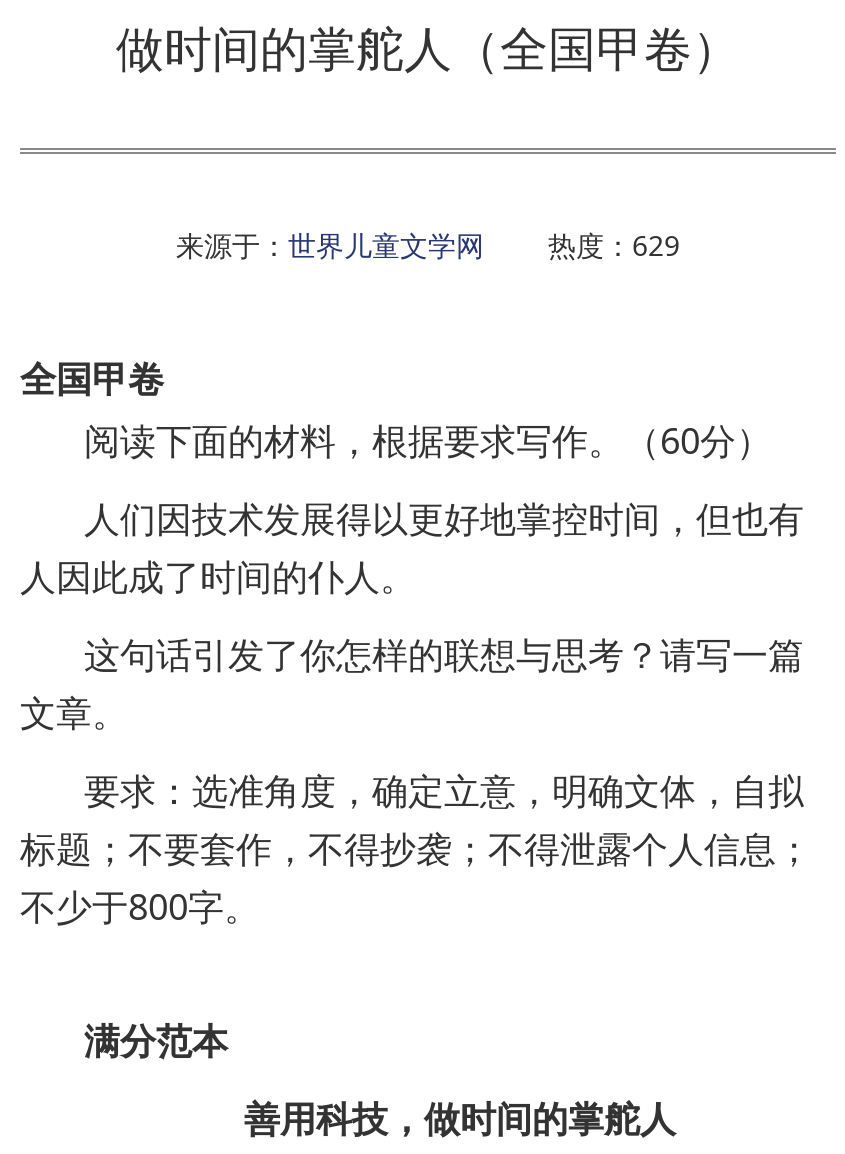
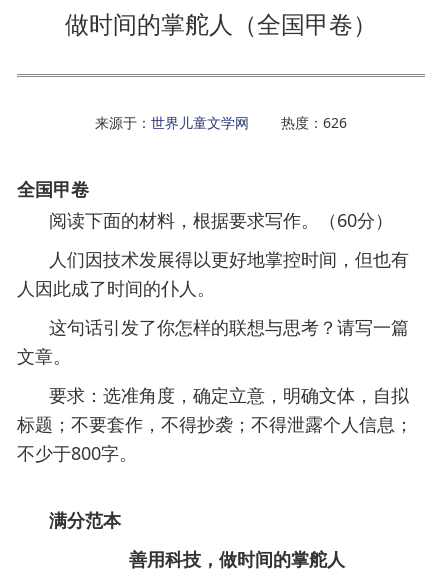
- 来源于：世界儿童文学网热度：629
+ 来源于：世界儿童文学网热度：626
